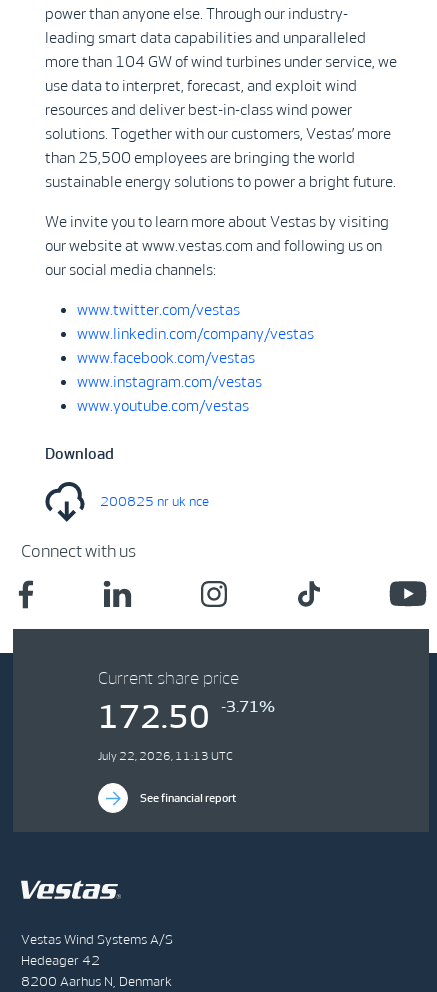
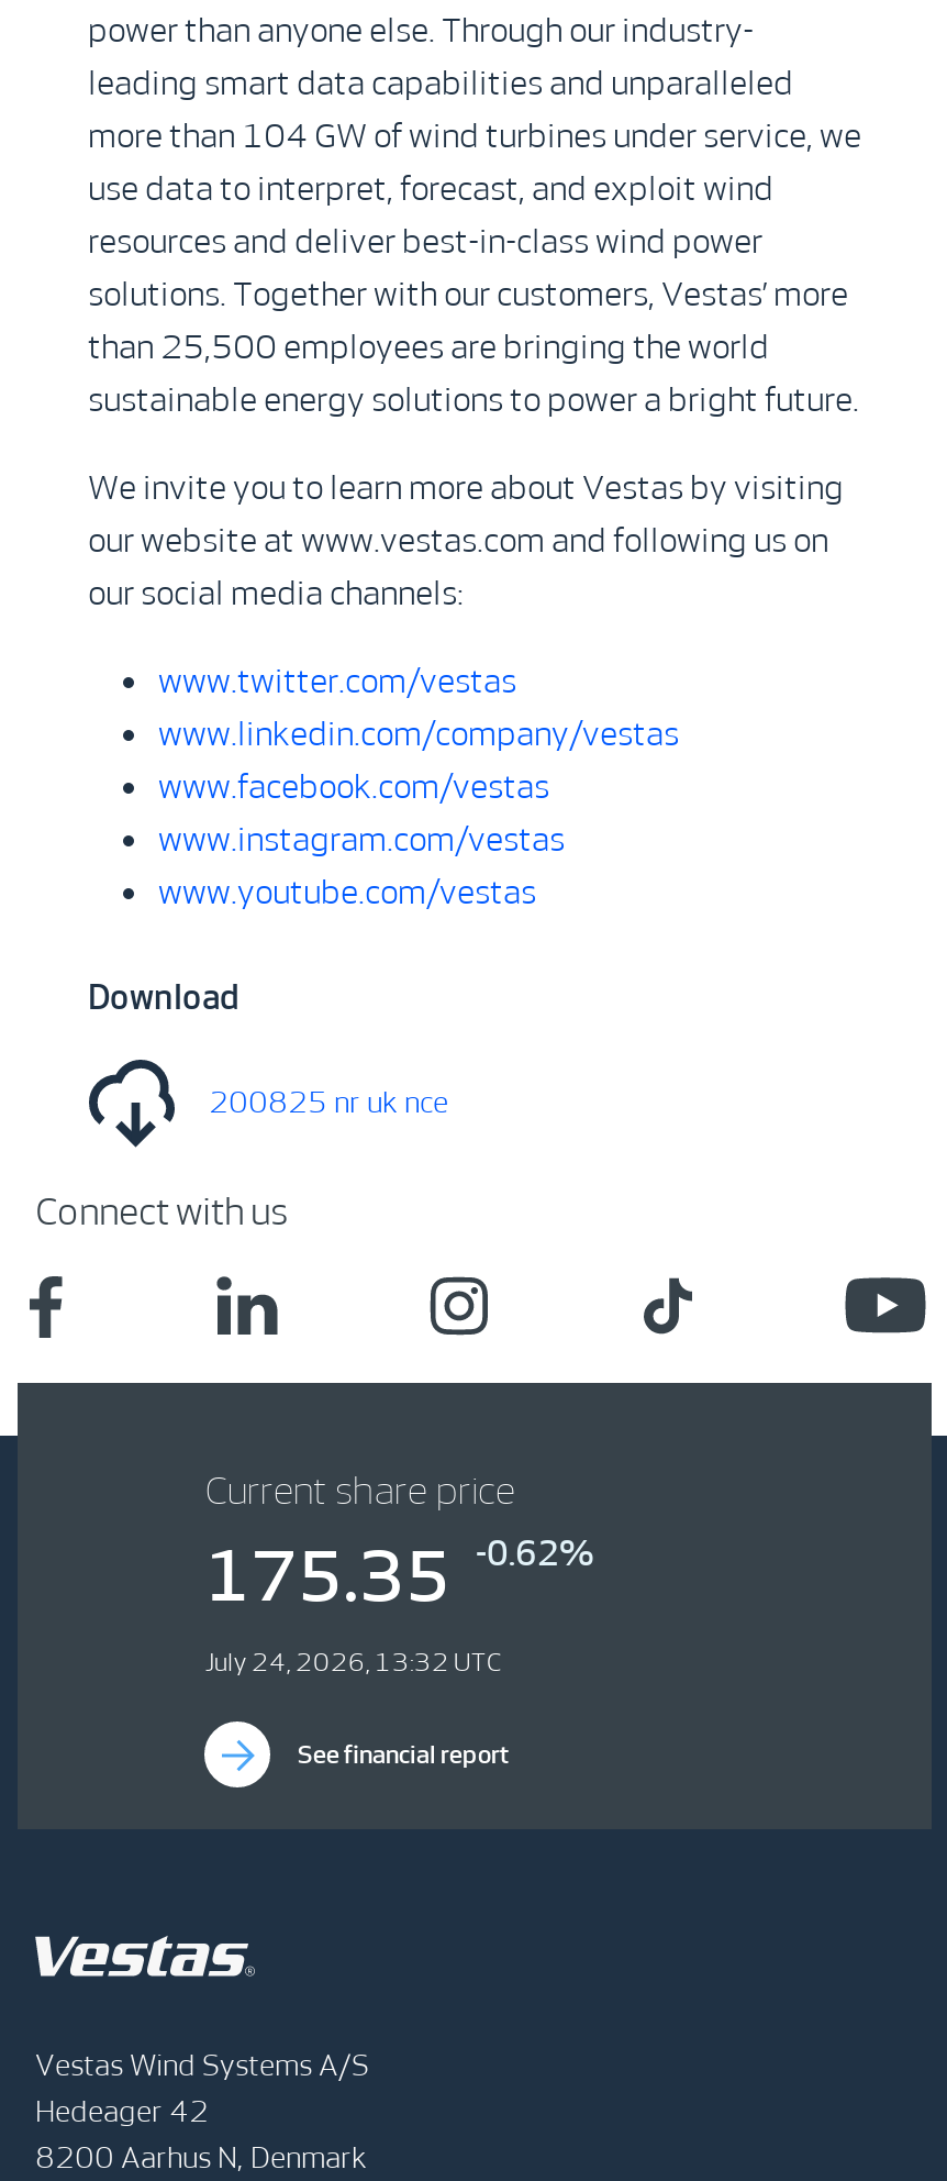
- 172.50
+ 175.35

- -3.71%
+ -0.62%

- July 22, 2026, 11:13 UTC
+ July 24, 2026, 13:32 UTC
